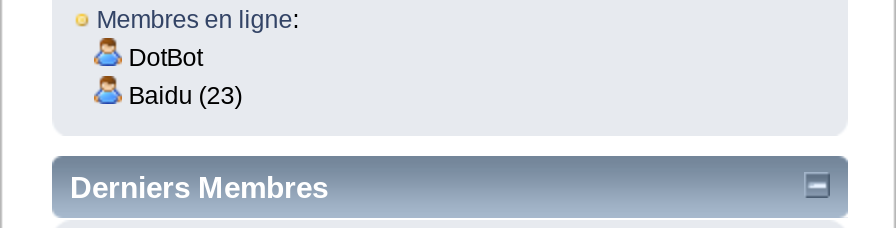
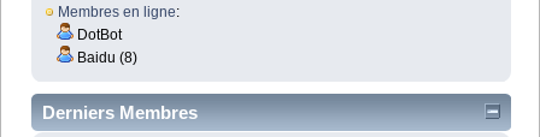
- Baidu (23)
+ Baidu (8)
